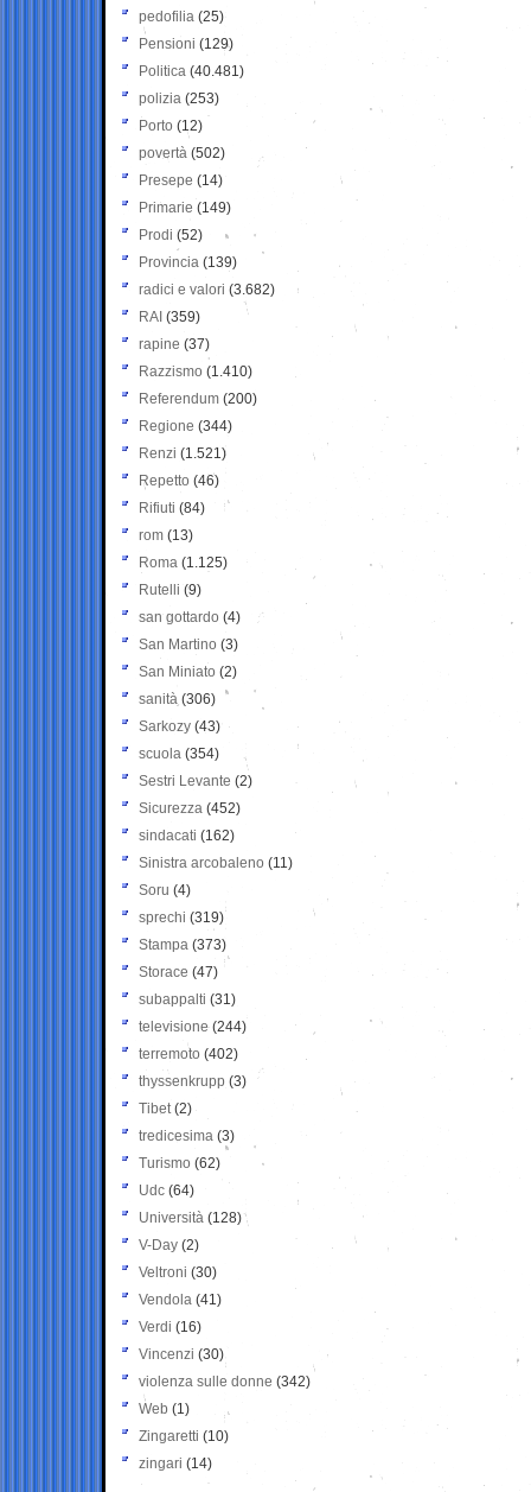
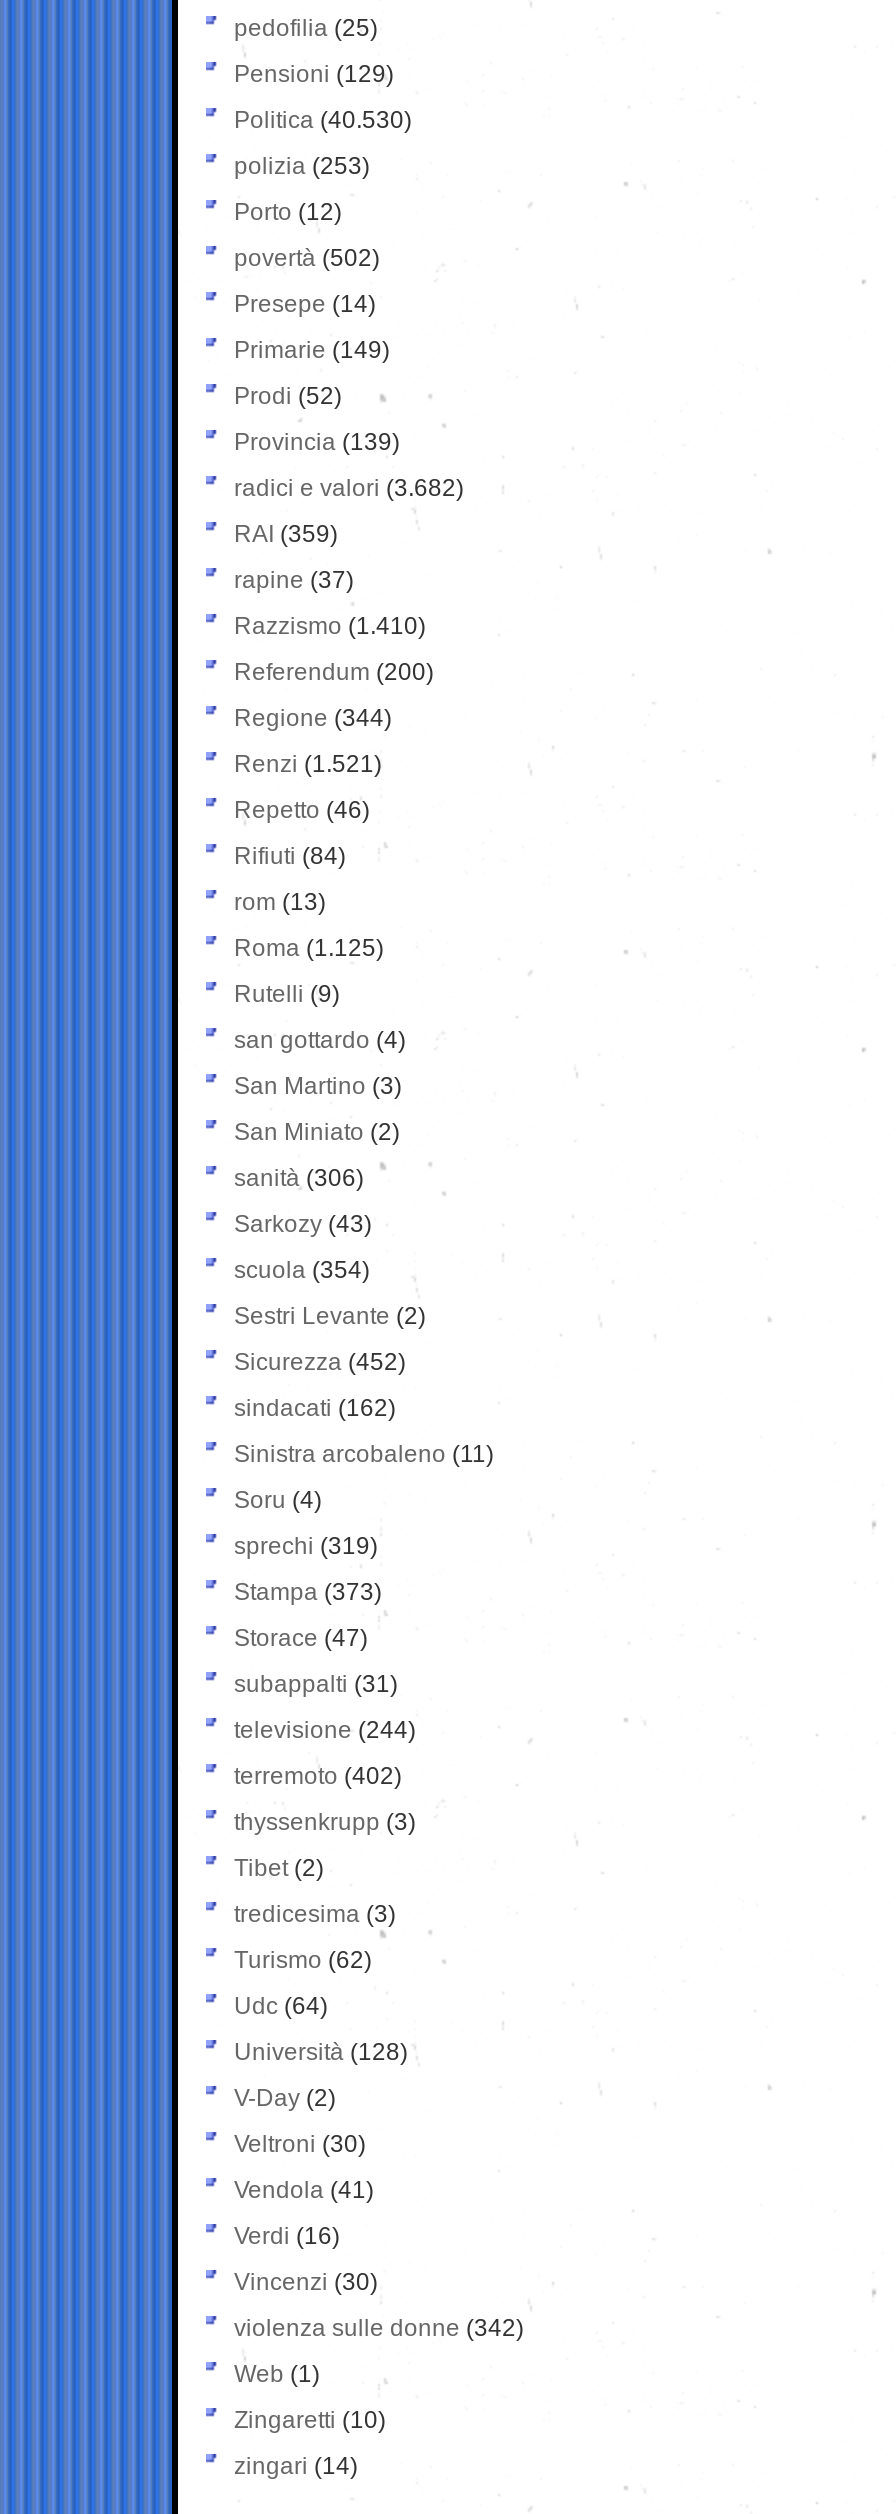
- Politica (40.481)
+ Politica (40.530)
